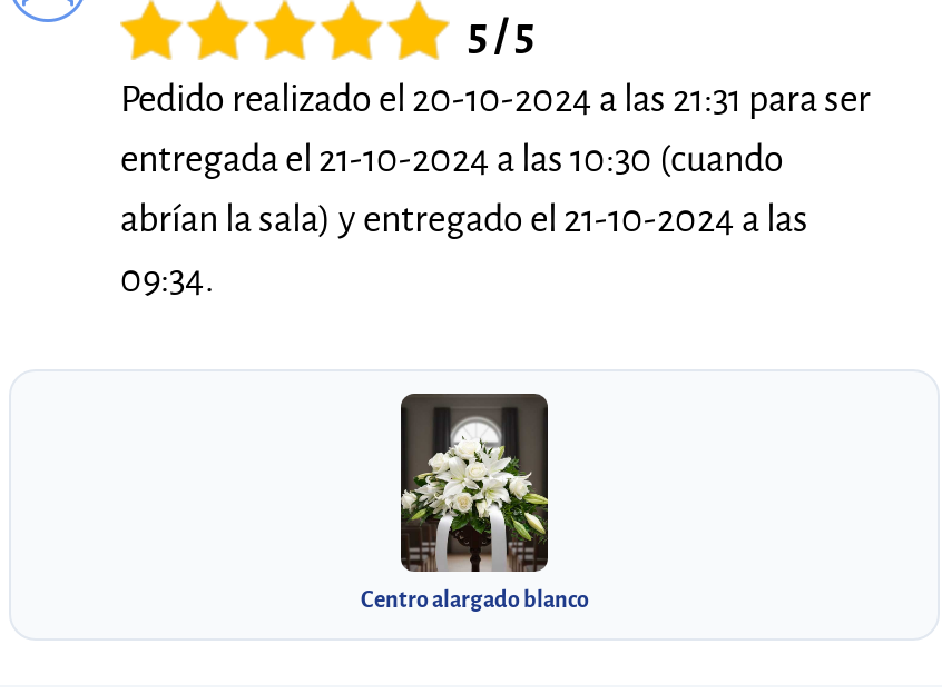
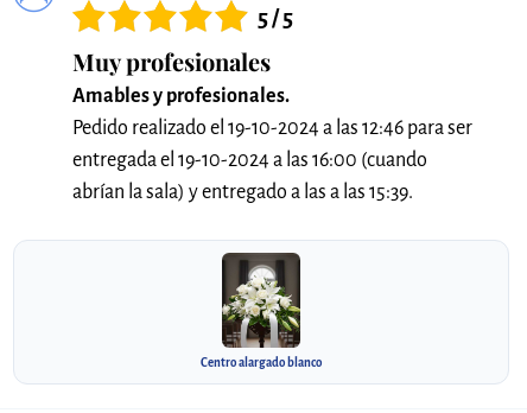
- Pedido realizado el 20-10-2024 a las 21:31 para ser
+ Muy profesionales
+ Amables y profesionales.

- entregada el 21-10-2024 a las 10:30 (cuando
+ Pedido realizado el 19-10-2024 a las 12:46 para ser

- abrían la sala) y entregado el 21-10-2024 a las
+ entregada el 19-10-2024 a las 16:00 (cuando

- 09:34.
+ abrían la sala) y entregado a las a las 15:39.
